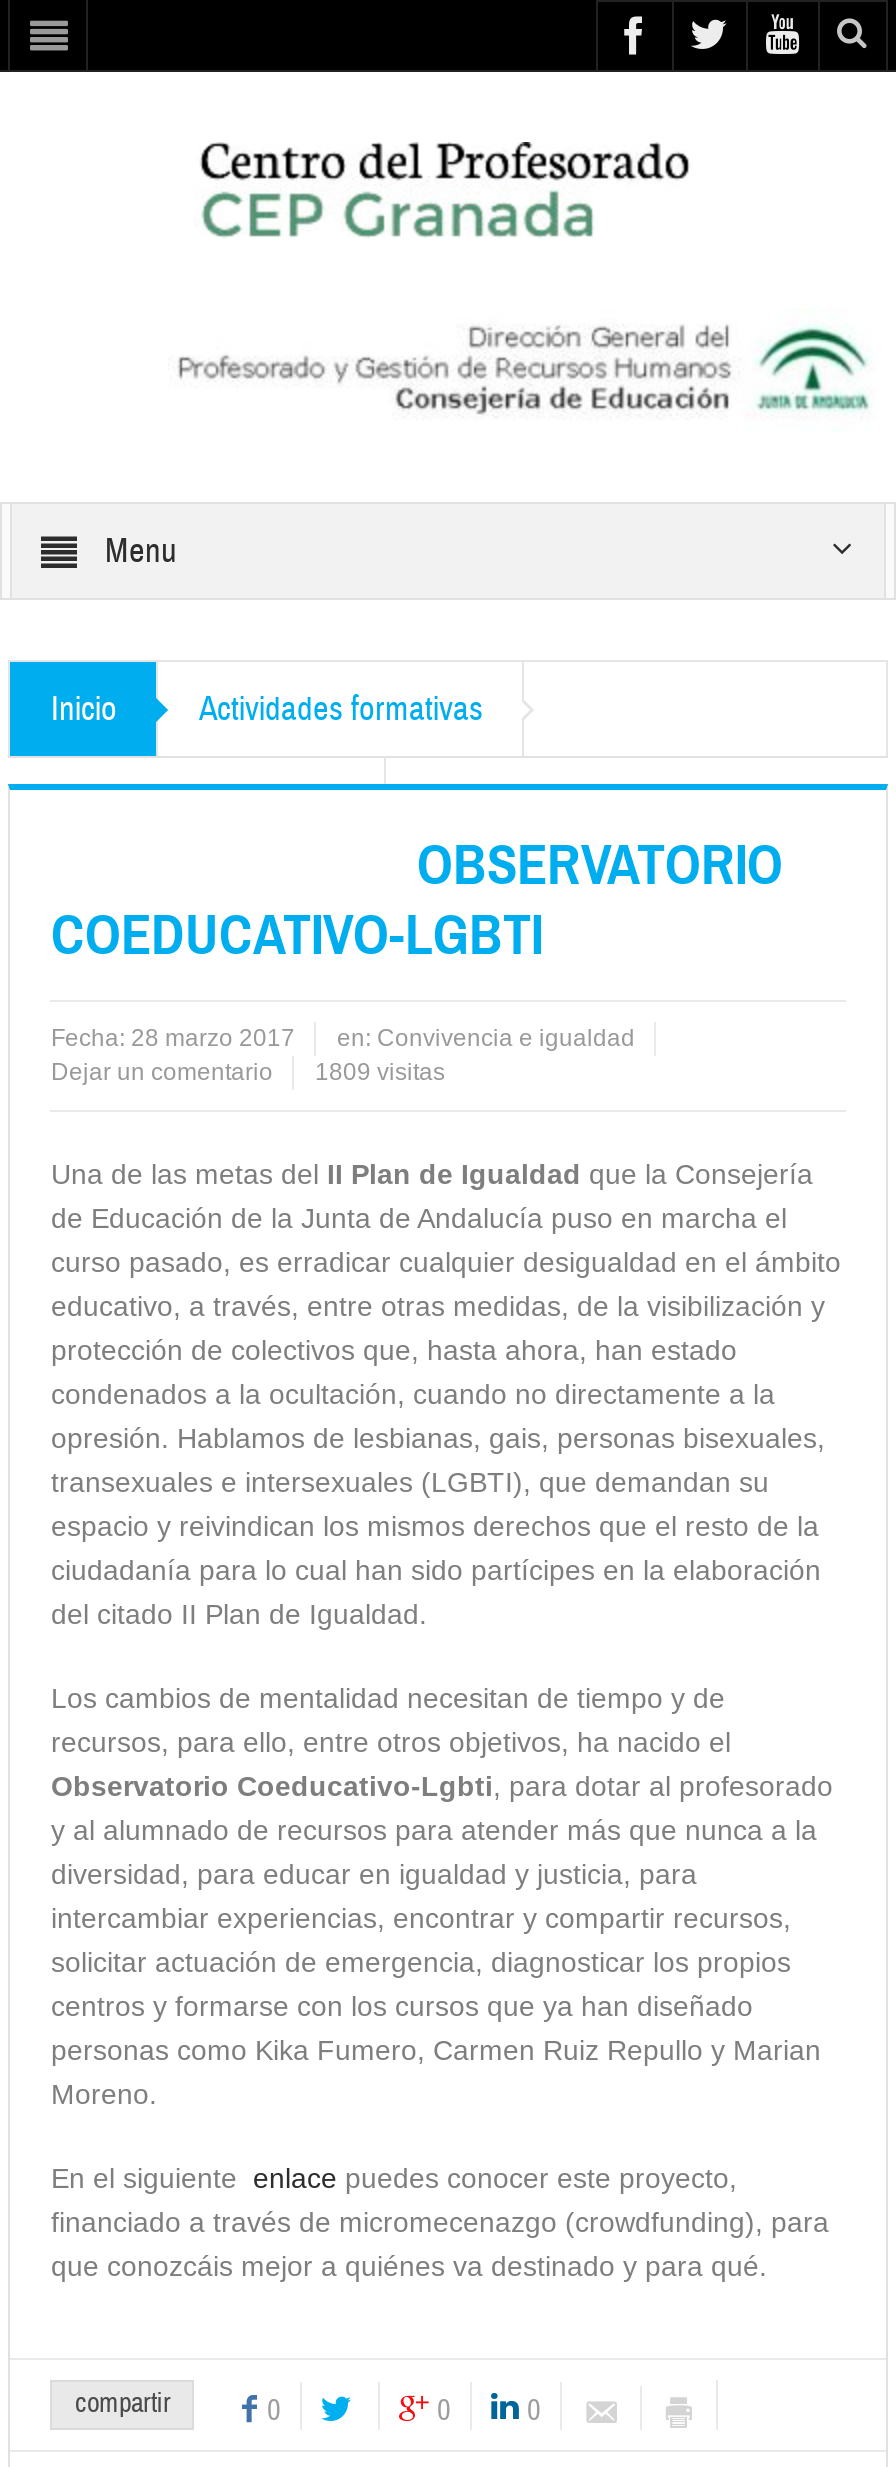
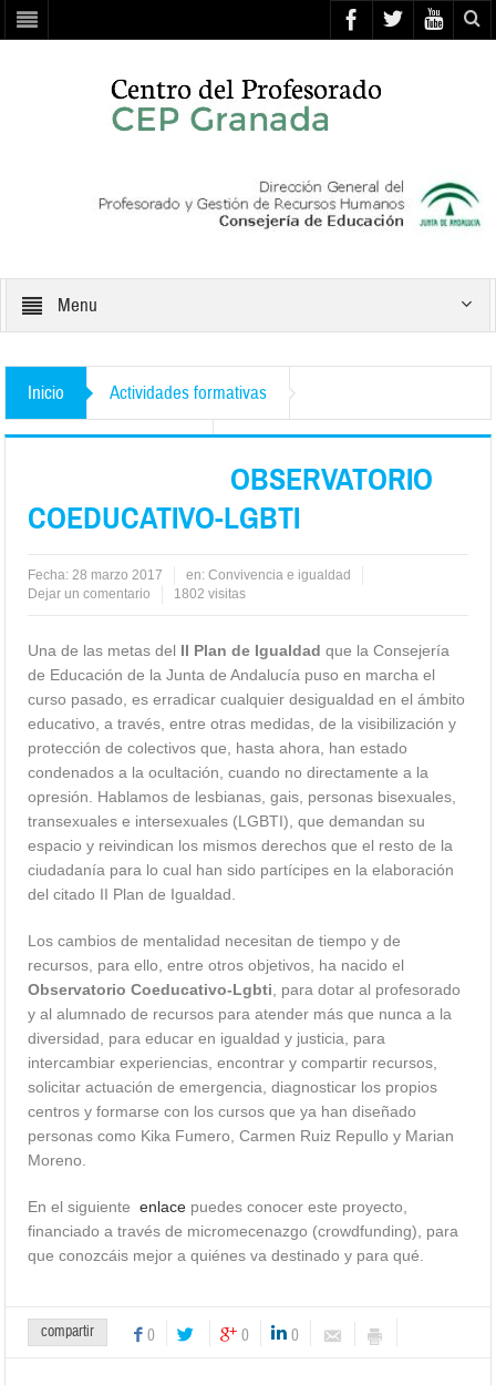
- Dejar un comentario 1809 visitas
+ Dejar un comentario 1802 visitas
